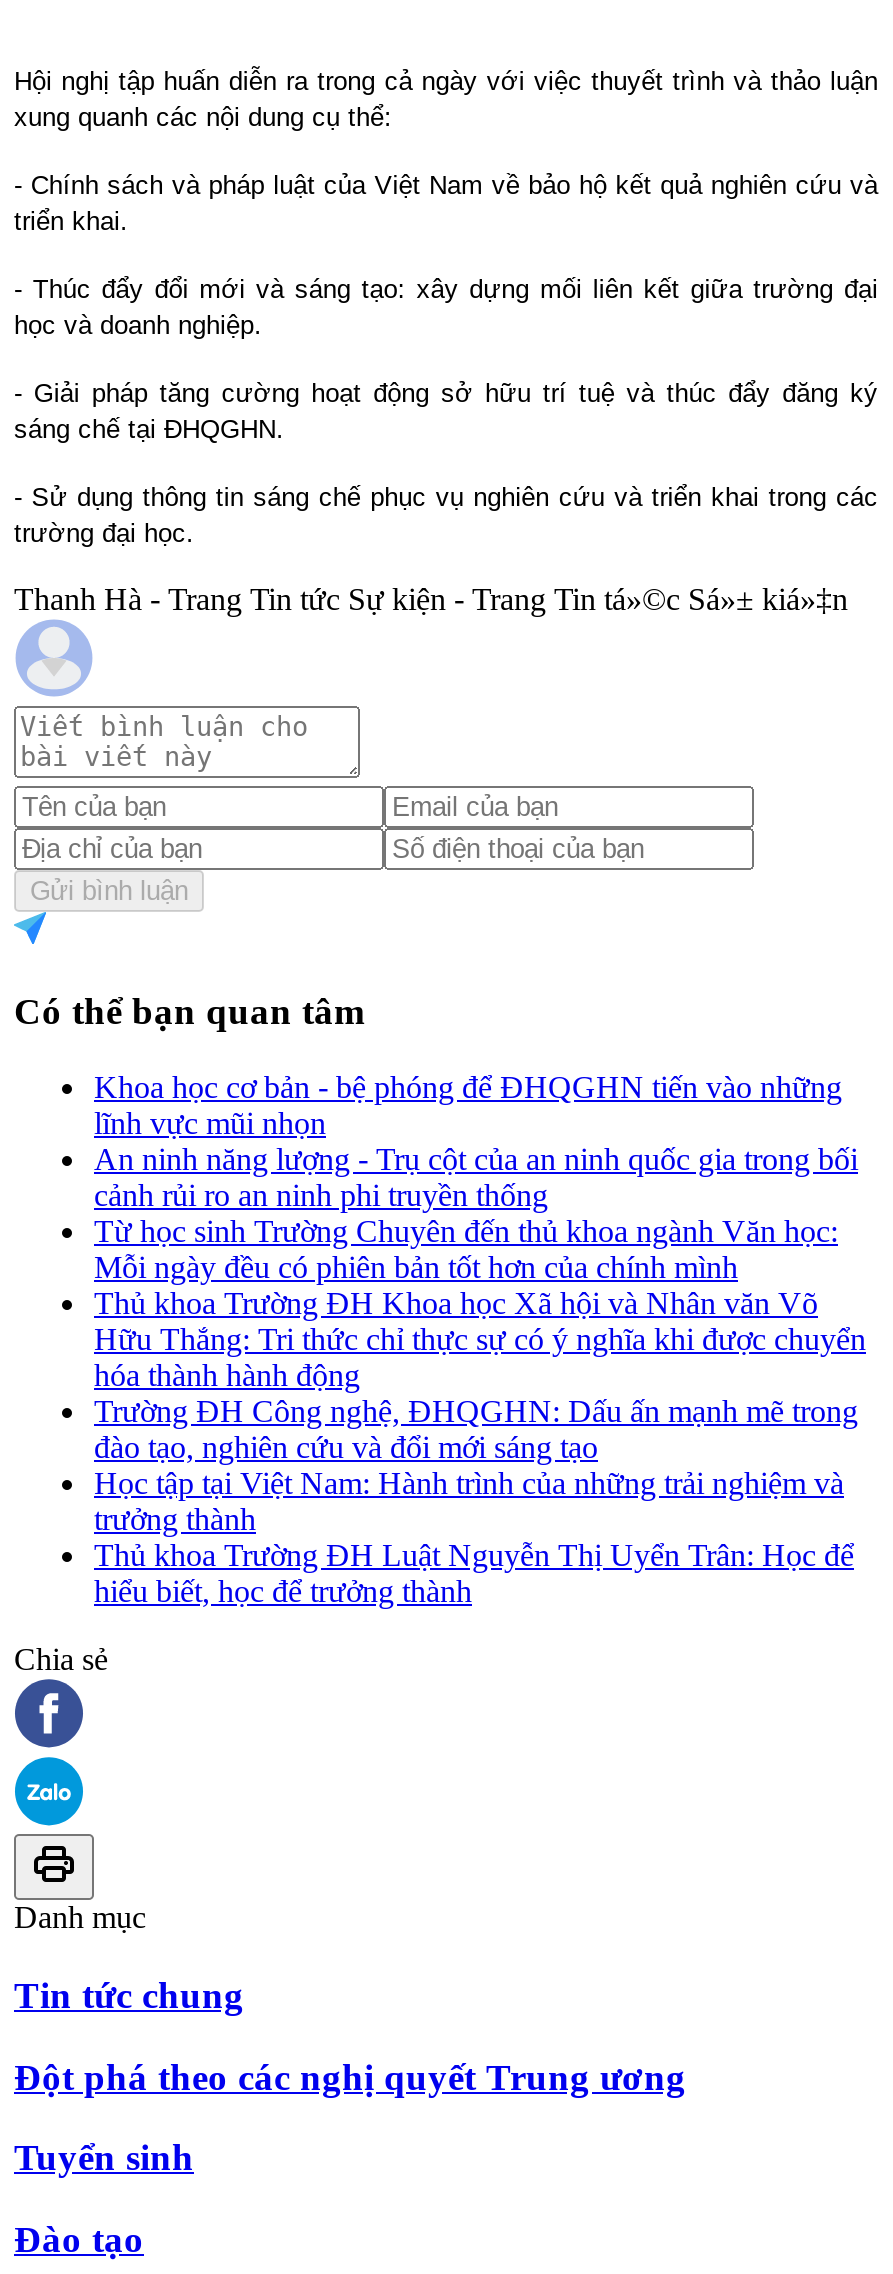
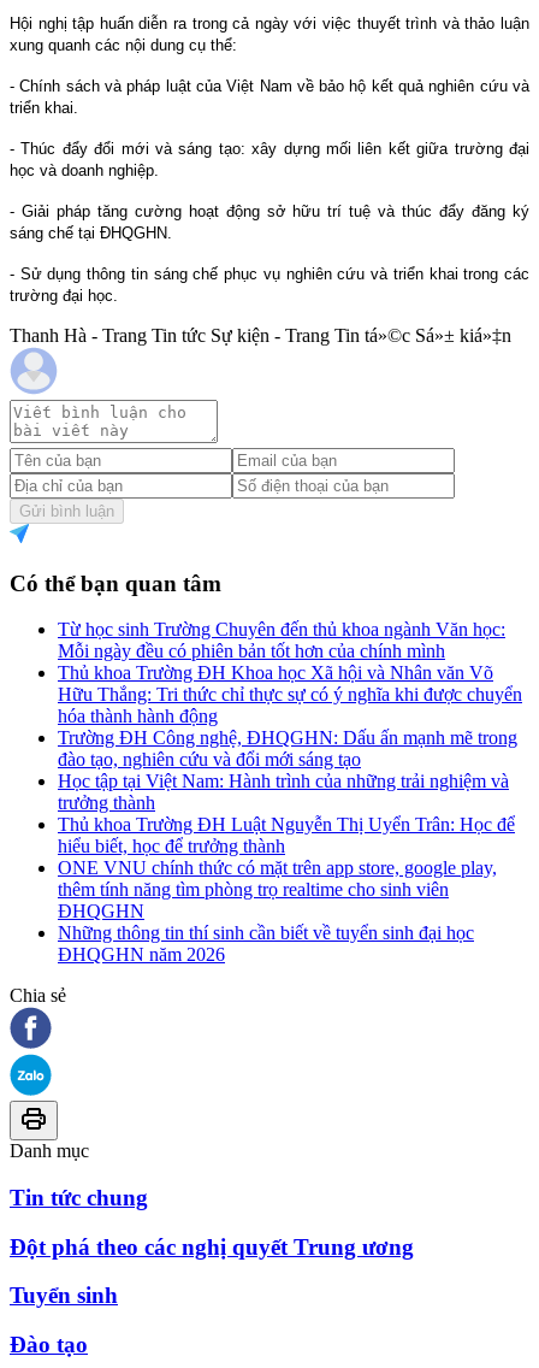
- Khoa học cơ bản - bệ phóng để ĐHQGHN tiến vào những
- lĩnh vực mũi nhọn
- An ninh năng lượng - Trụ cột của an ninh quốc gia trong bối
- cảnh rủi ro an ninh phi truyền thống

moved up: Từ học sinh Trường Chuyên đến thủ khoa ngành Văn học: | Mỗi ngày đều có phiên bản tốt hơn của chính mình | Thủ khoa Trường ĐH Khoa học Xã hội và Nhân văn Võ | ... | Thủ khoa Trường ĐH Luật Nguyễn Thị Uyển Trân: Học để | hiểu biết, học để trưởng thành

+ ONE VNU chính thức có mặt trên app store, google play,
+ thêm tính năng tìm phòng trọ realtime cho sinh viên
+ ĐHQGHN
+ Những thông tin thí sinh cần biết về tuyển sinh đại học
+ ĐHQGHN năm 2026
